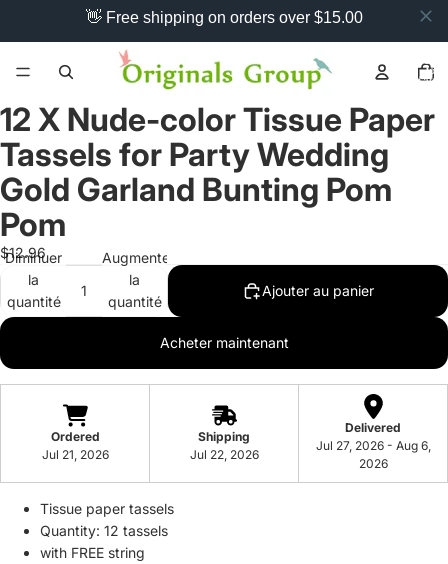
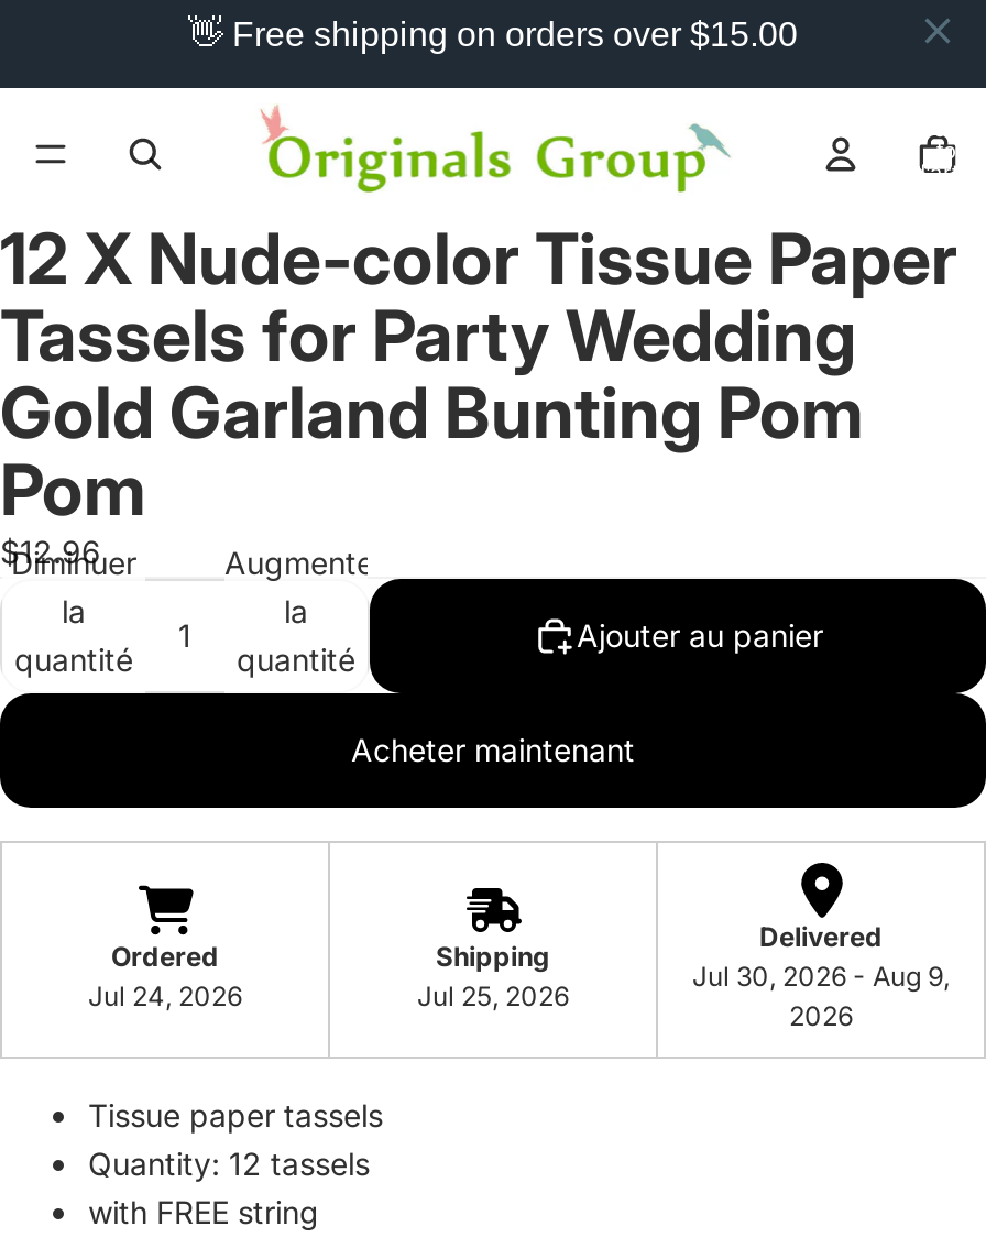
- Jul 27, 2026 - Aug 6,
+ Jul 30, 2026 - Aug 9,

- Jul 21, 2026
+ Jul 24, 2026

- Jul 22, 2026
+ Jul 25, 2026
